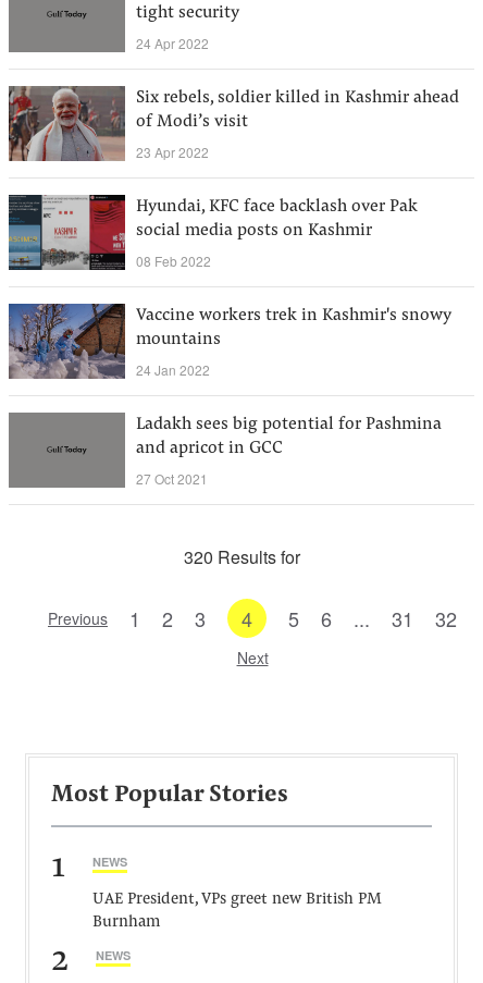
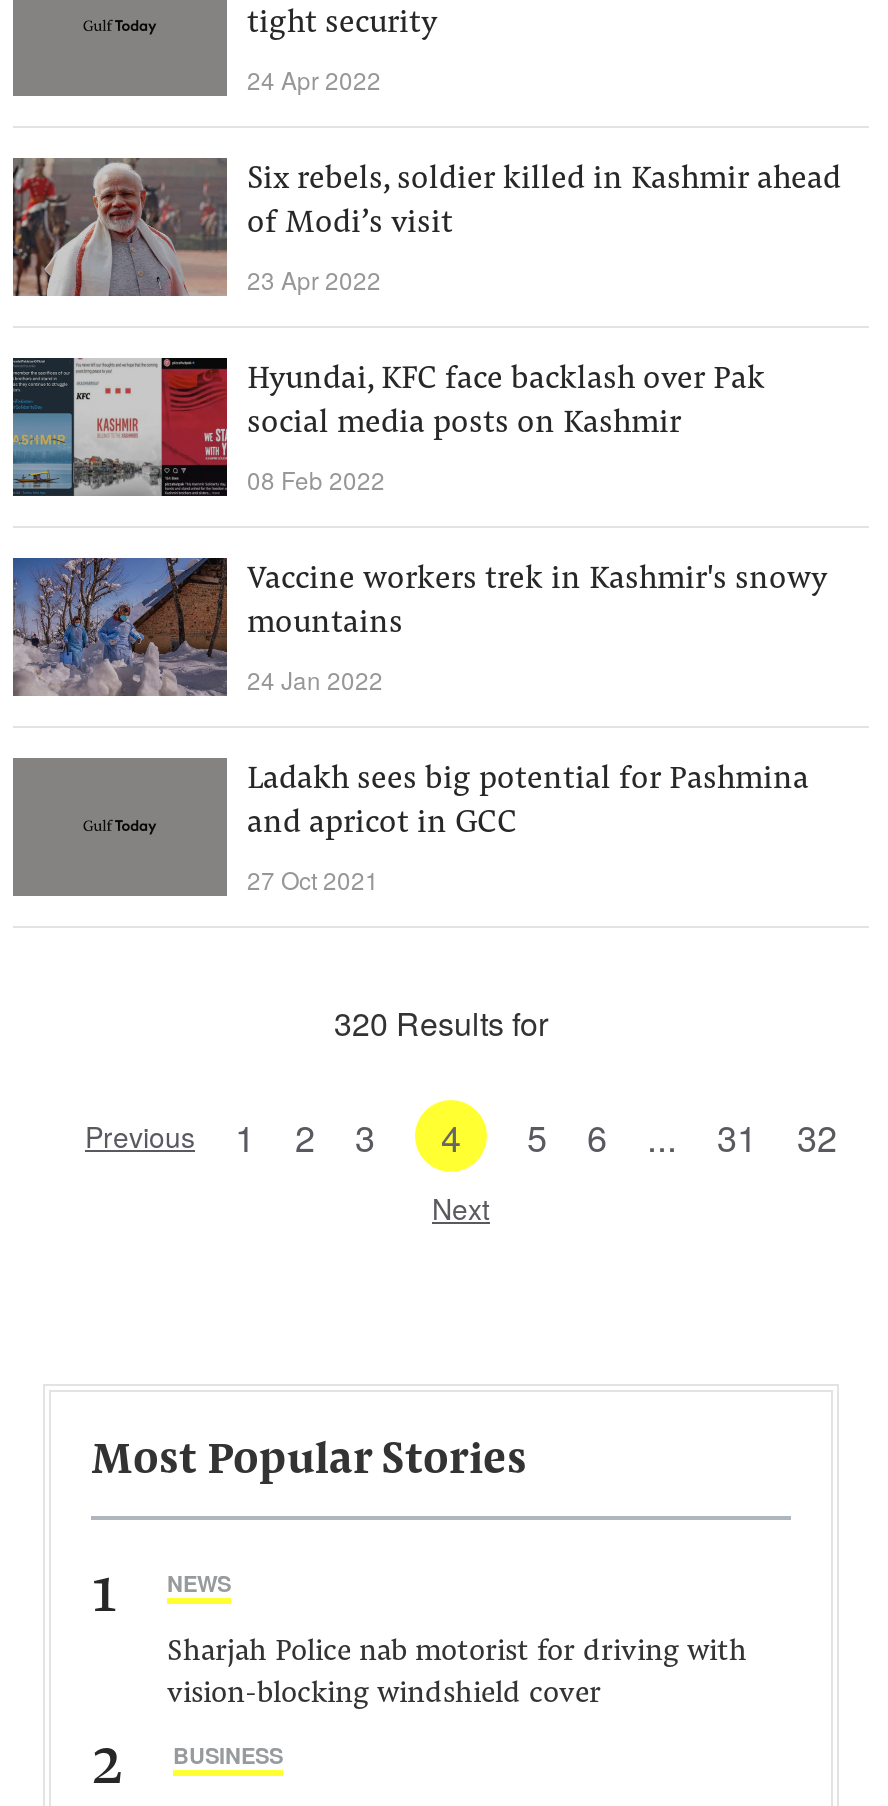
- UAE President, VPs greet new British PM
- Burnham
+ Sharjah Police nab motorist for driving with
+ vision-blocking windshield cover

- NEWS
+ BUSINESS
